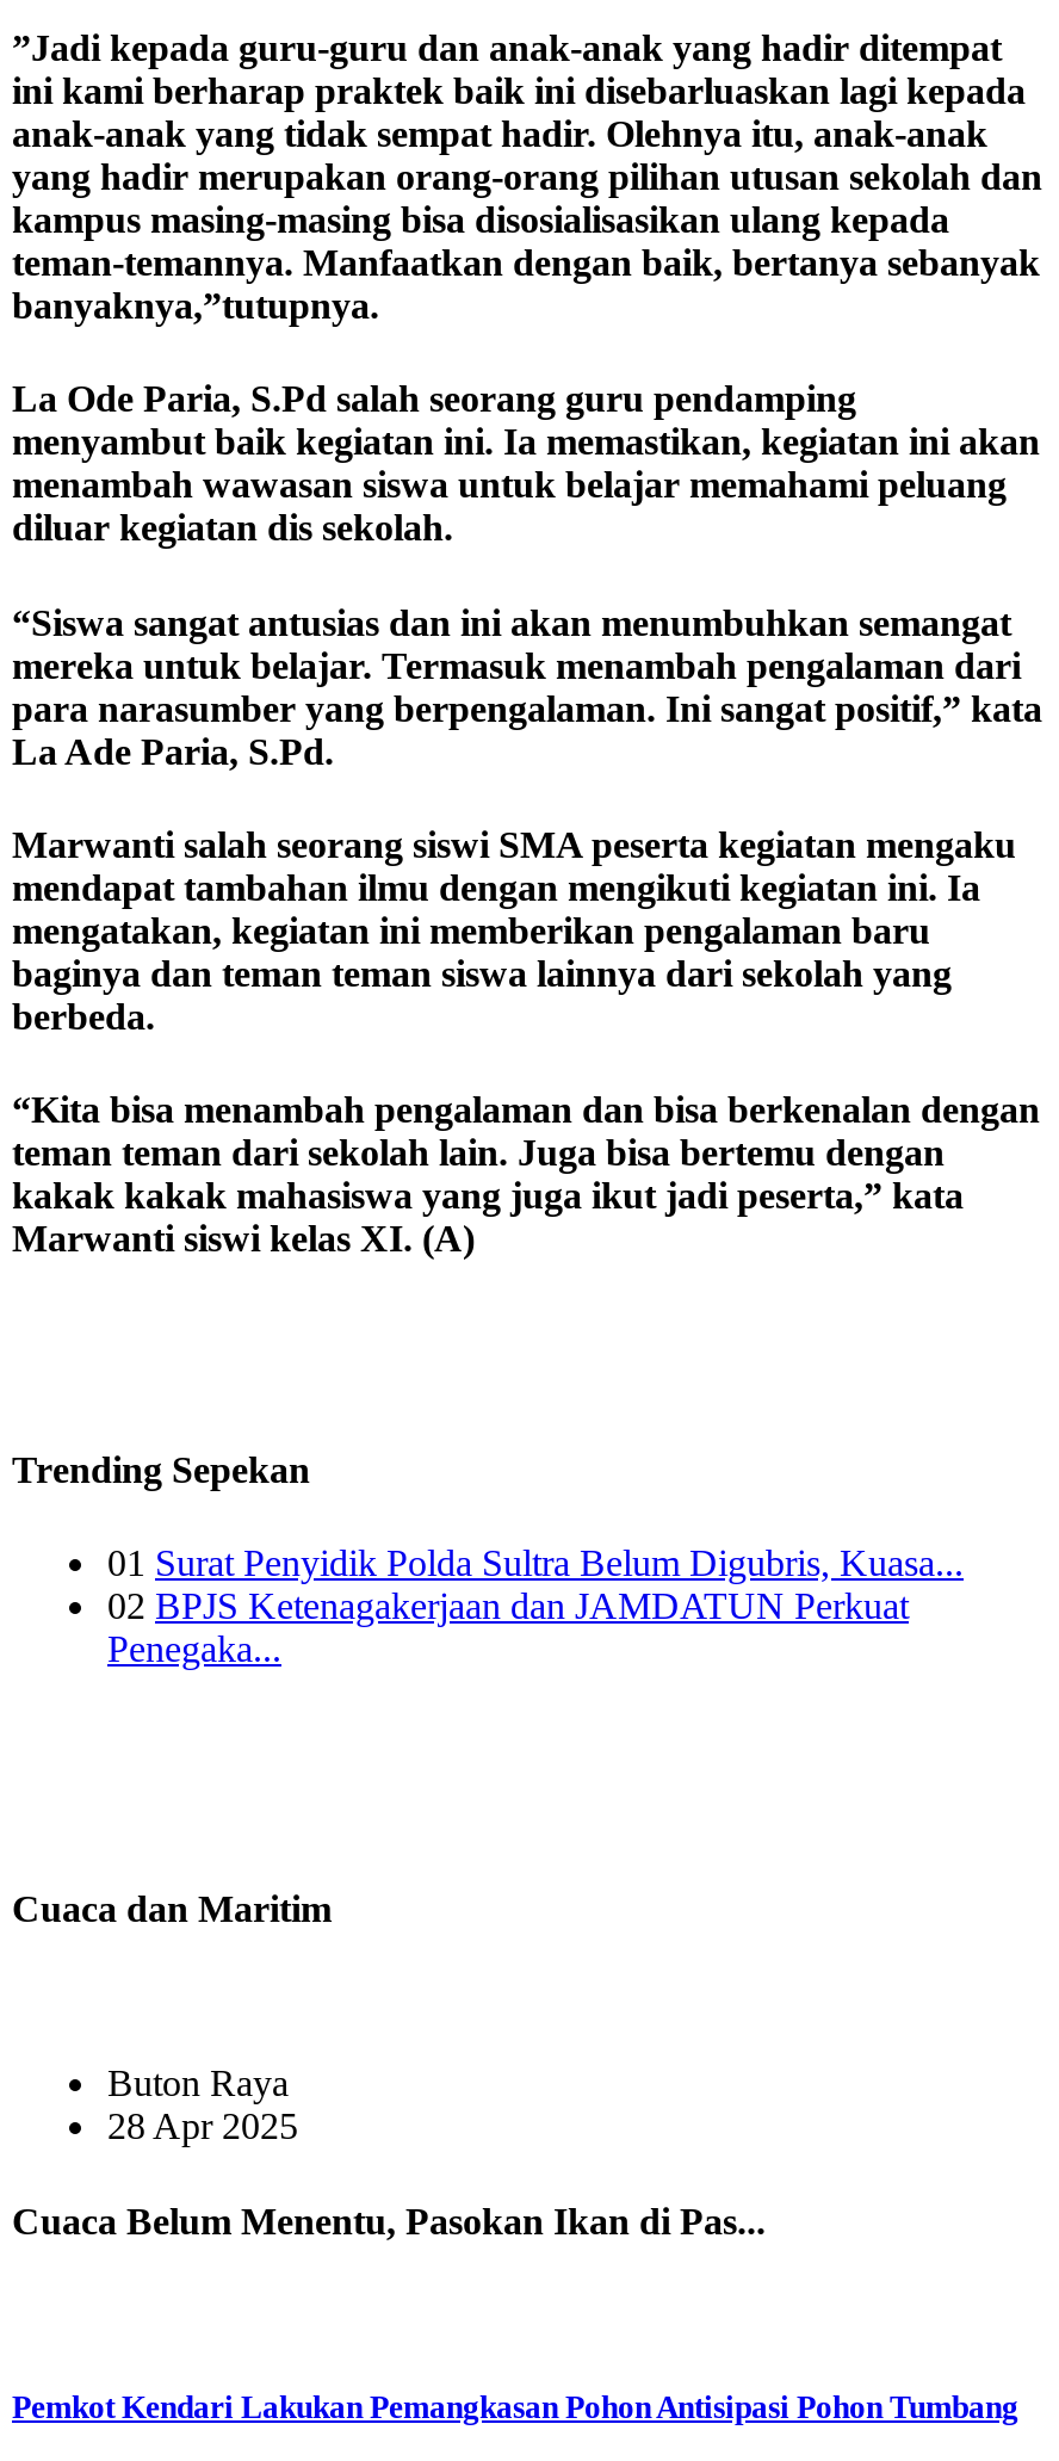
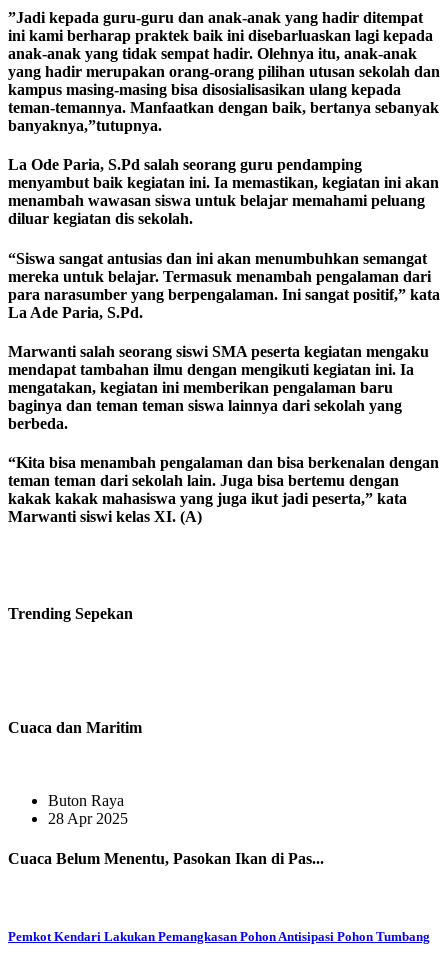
- 01 Surat Penyidik Polda Sultra Belum Digubris, Kuasa...
- 02 BPJS Ketenagakerjaan dan JAMDATUN Perkuat
- Penegaka...
